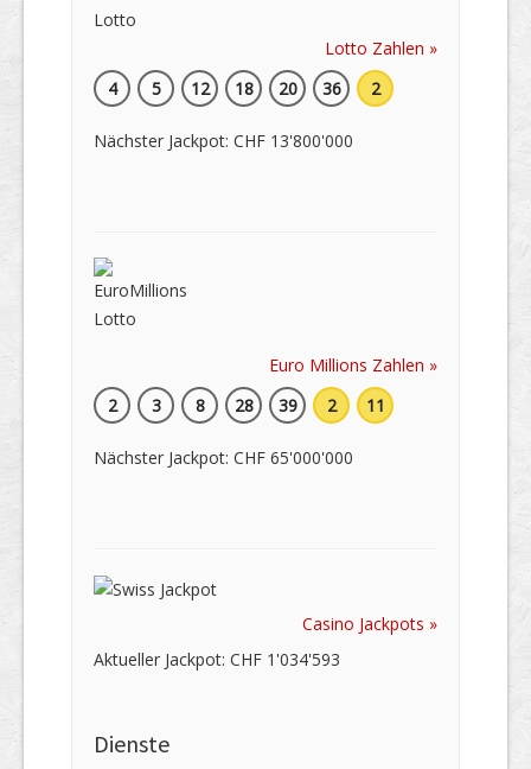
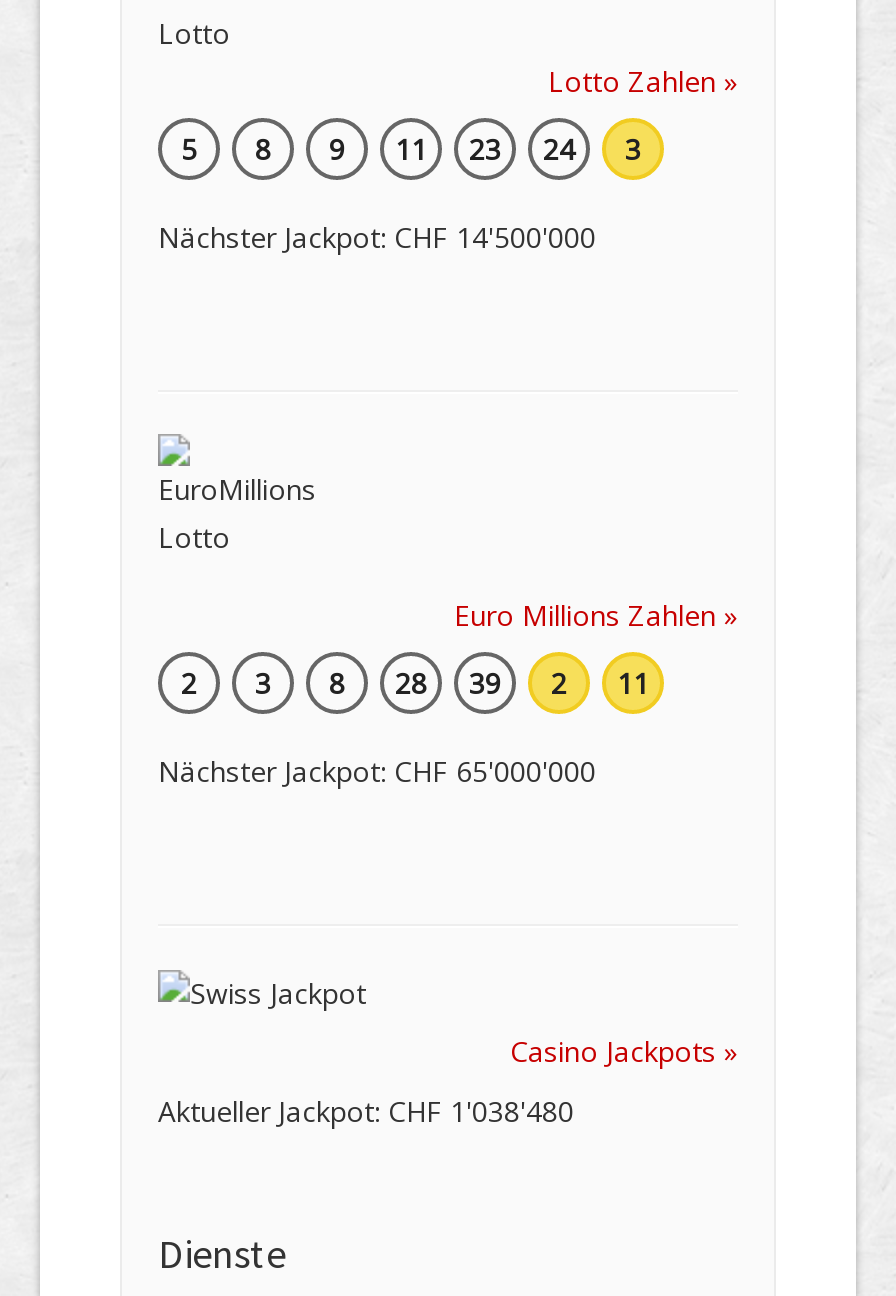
- 4

- 12
- 18
- 20
- 36
- 2
+ 8
+ 9
+ 11
+ 23
+ 24
+ 3

- Nächster Jackpot: CHF 13'800'000
+ Nächster Jackpot: CHF 14'500'000

- Aktueller Jackpot: CHF 1'034'593
+ Aktueller Jackpot: CHF 1'038'480
